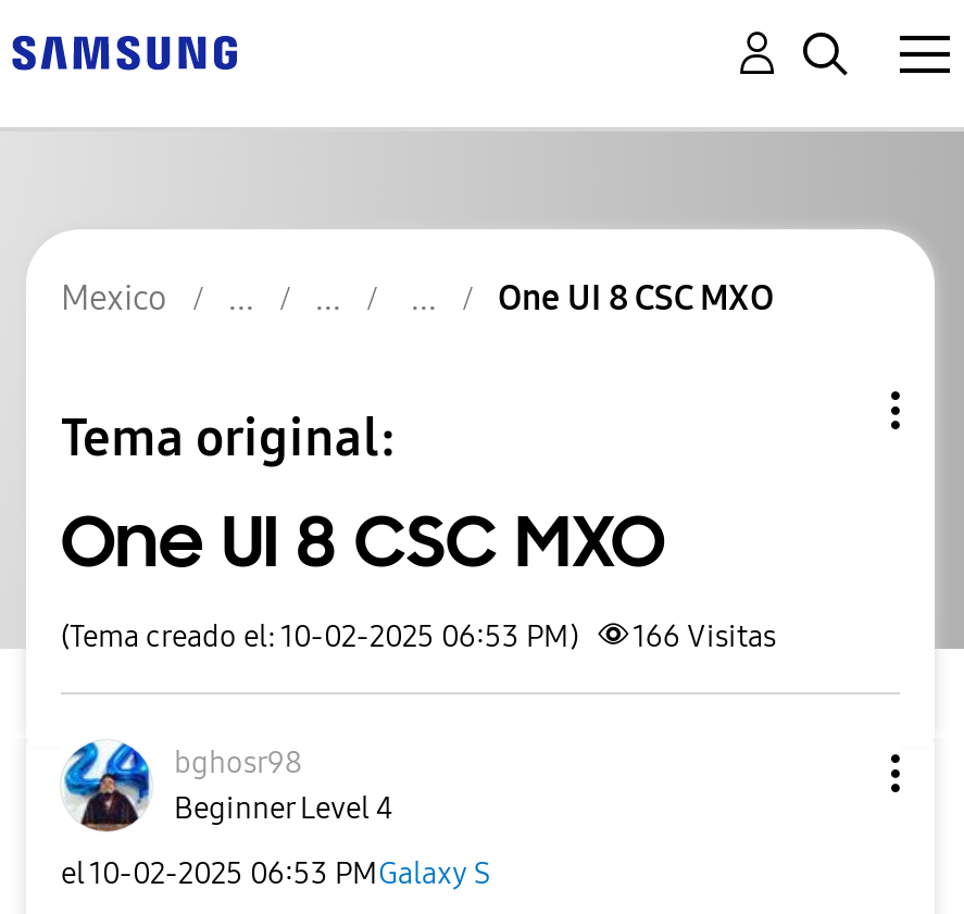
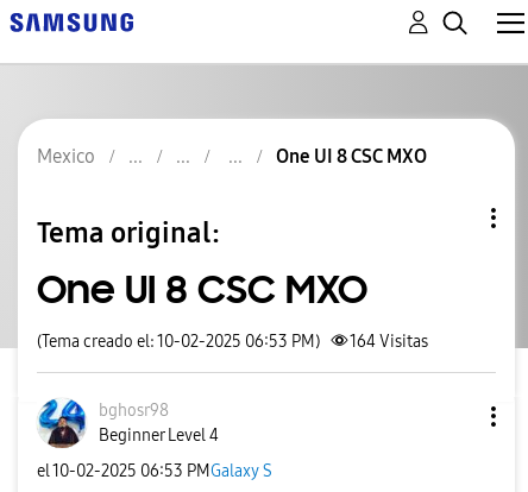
- (Tema creado el: 10-02-2025 06:53 PM) 166 Visitas
+ (Tema creado el: 10-02-2025 06:53 PM) 164 Visitas
